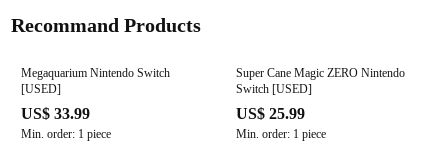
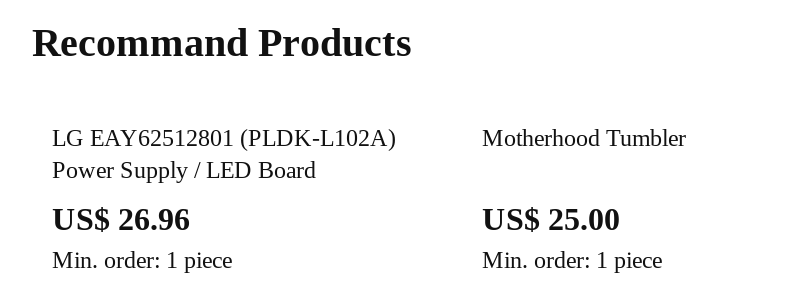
- Megaquarium Nintendo Switch
- [USED]
+ LG EAY62512801 (PLDK-L102A)
+ Power Supply / LED Board

- Super Cane Magic ZERO Nintendo
- Switch [USED]
+ Motherhood Tumbler

- US$ 33.99
+ US$ 26.96

- US$ 25.99
+ US$ 25.00
